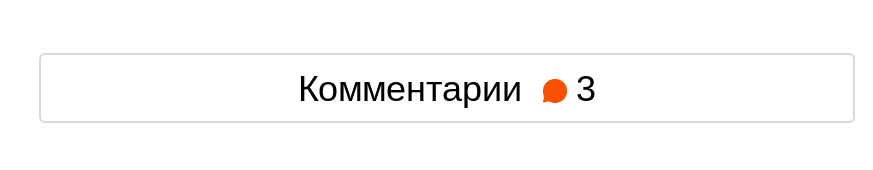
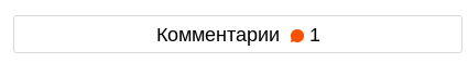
- Комментарии 3
+ Комментарии 1
